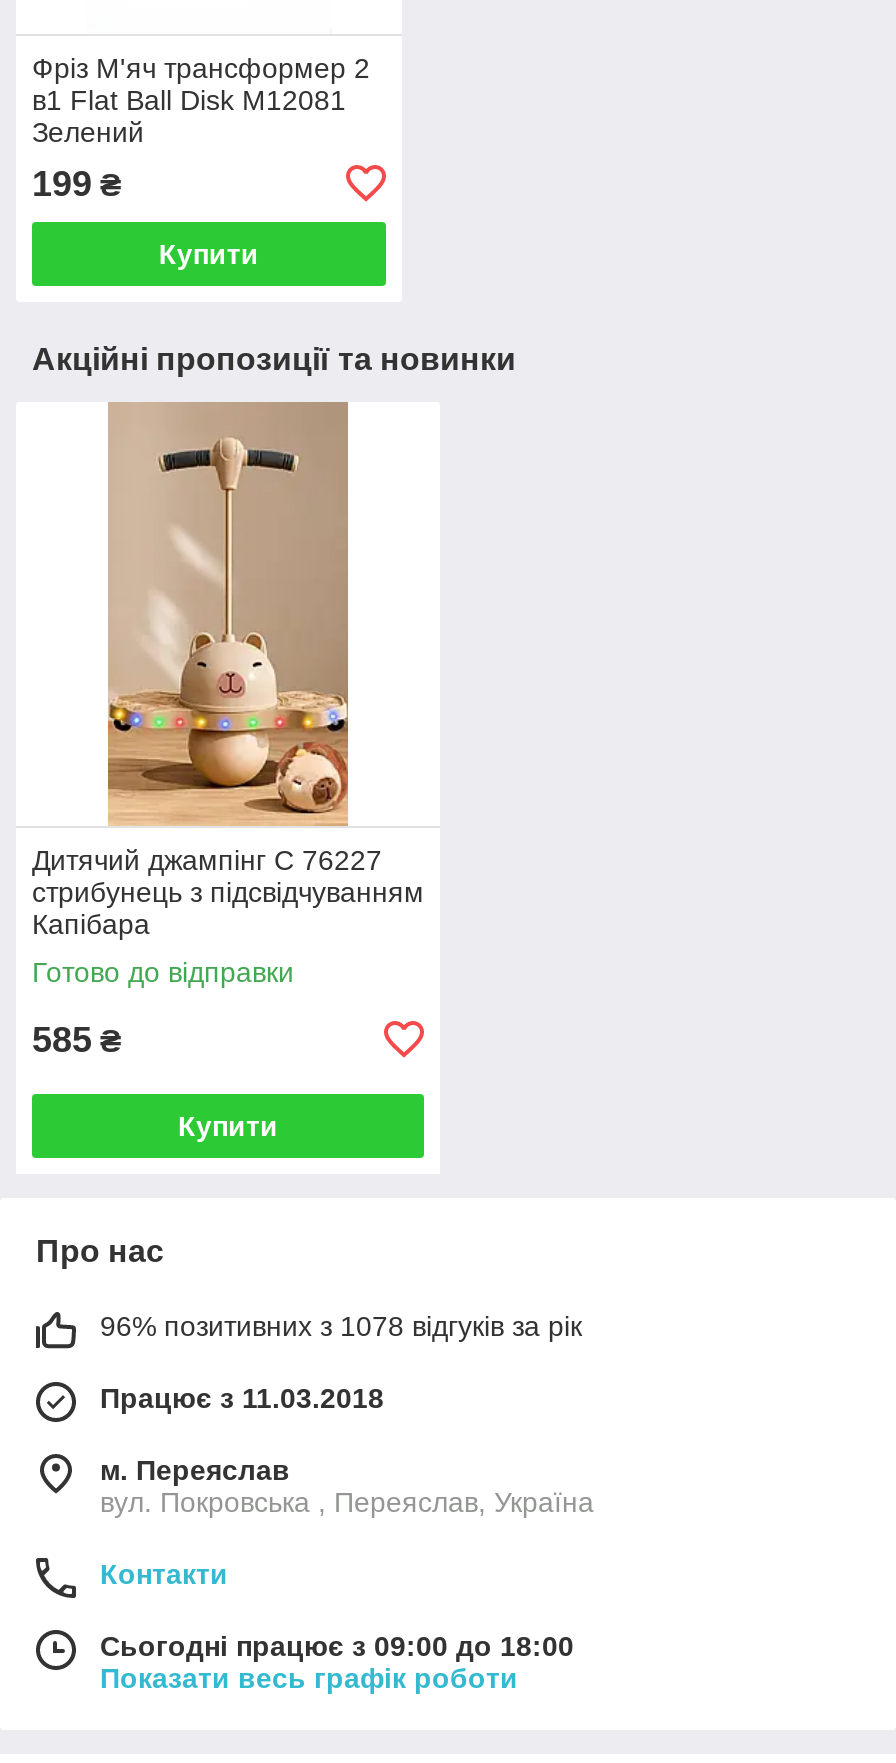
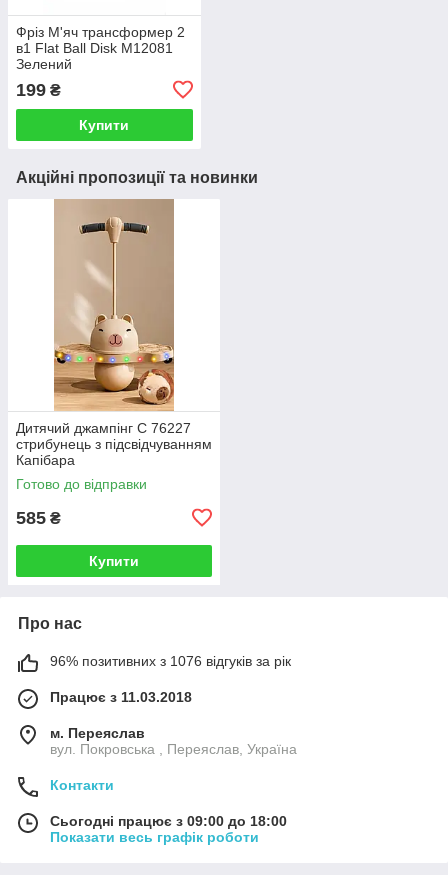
- 96% позитивних з 1078 відгуків за рік
+ 96% позитивних з 1076 відгуків за рік
